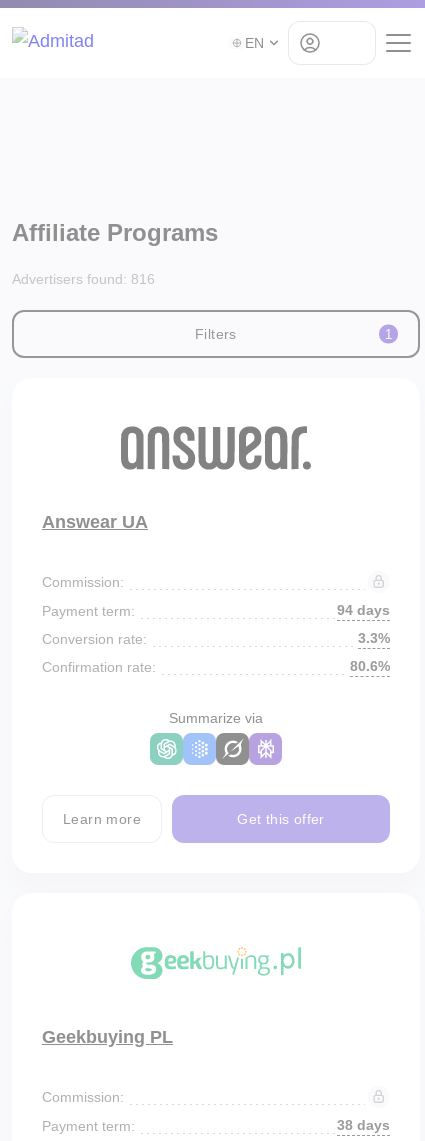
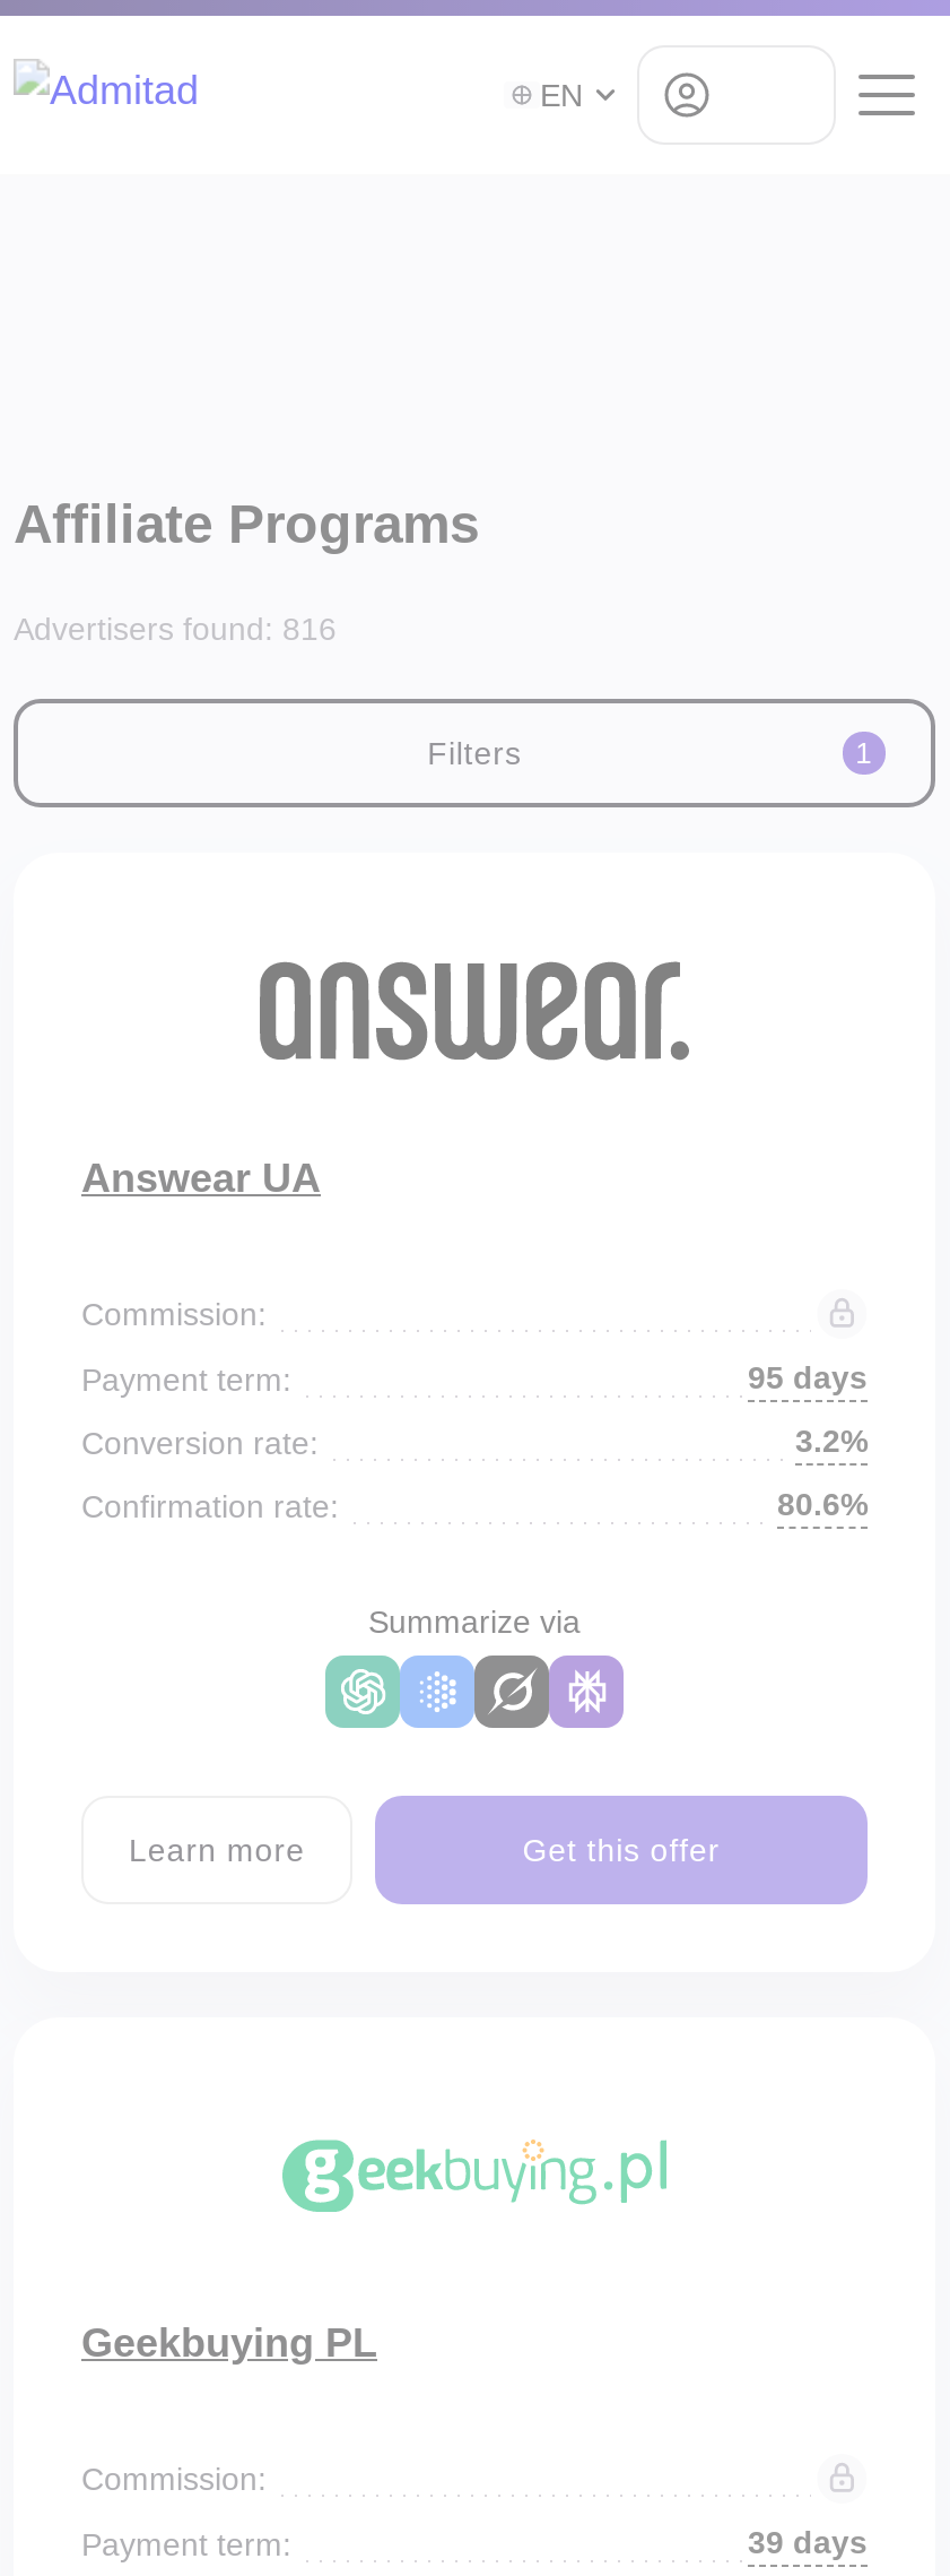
- 94 days
+ 95 days

- 3.3%
+ 3.2%

- 38 days
+ 39 days
